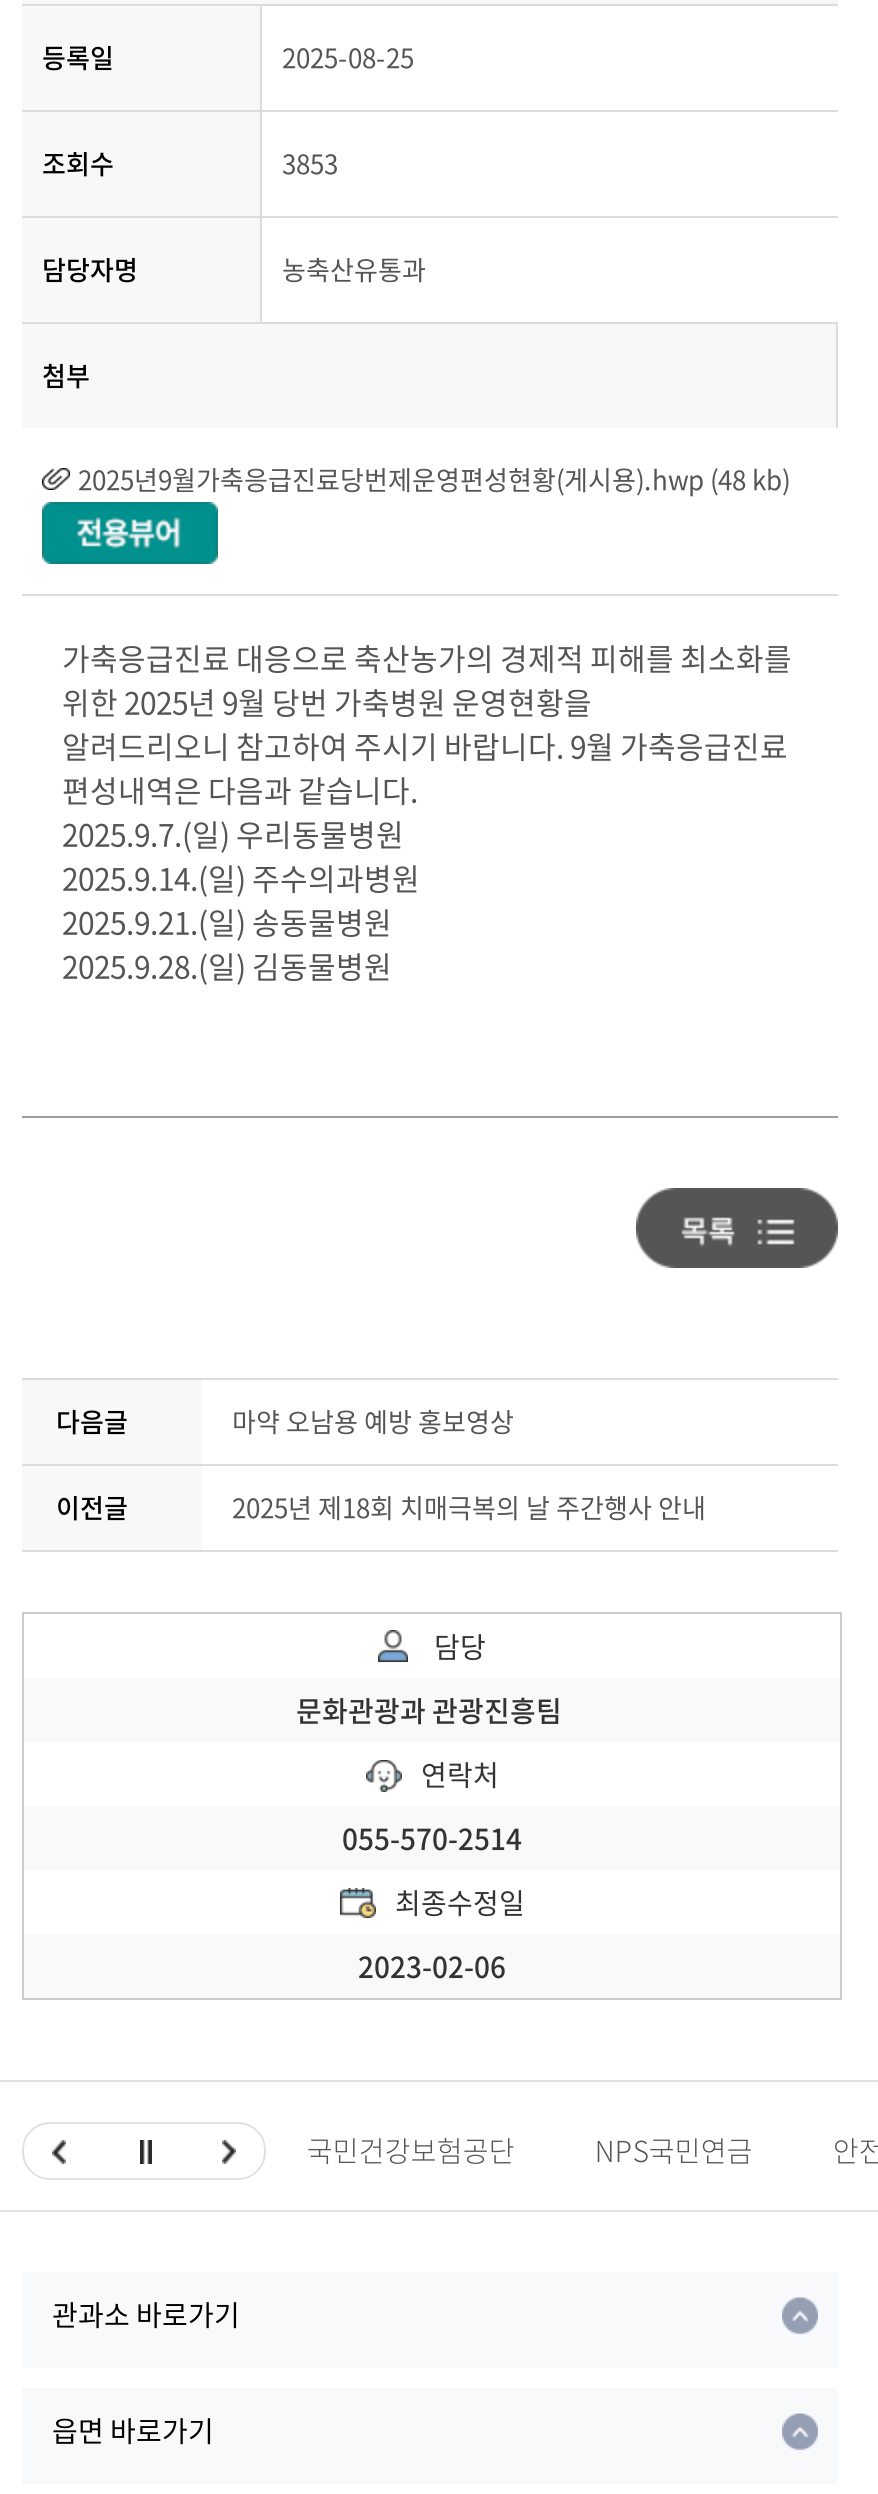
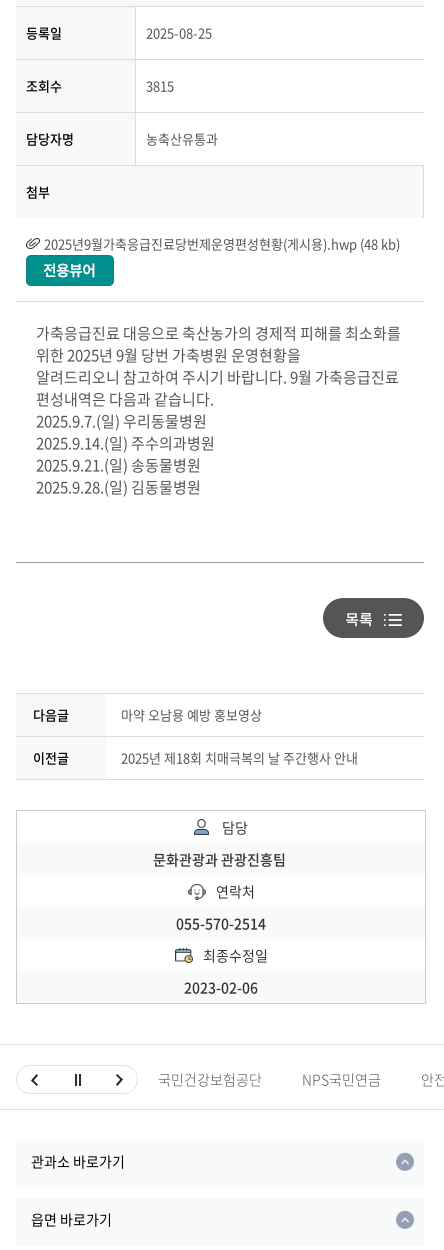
- 3853
+ 3815
